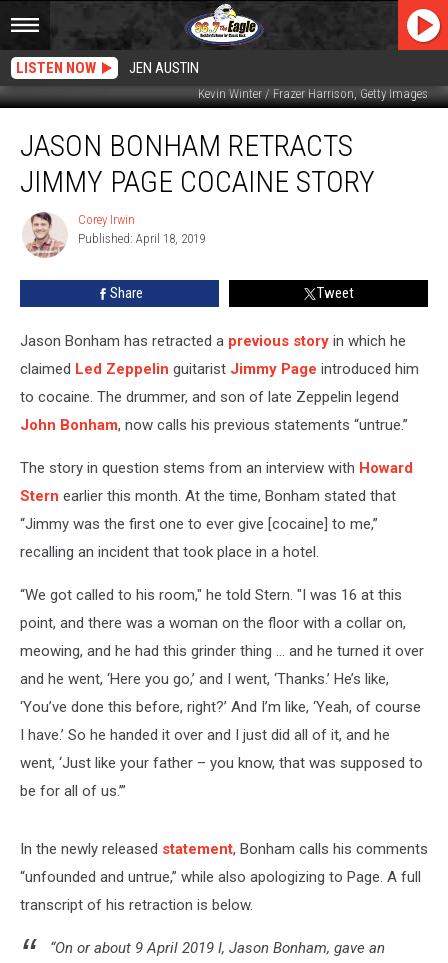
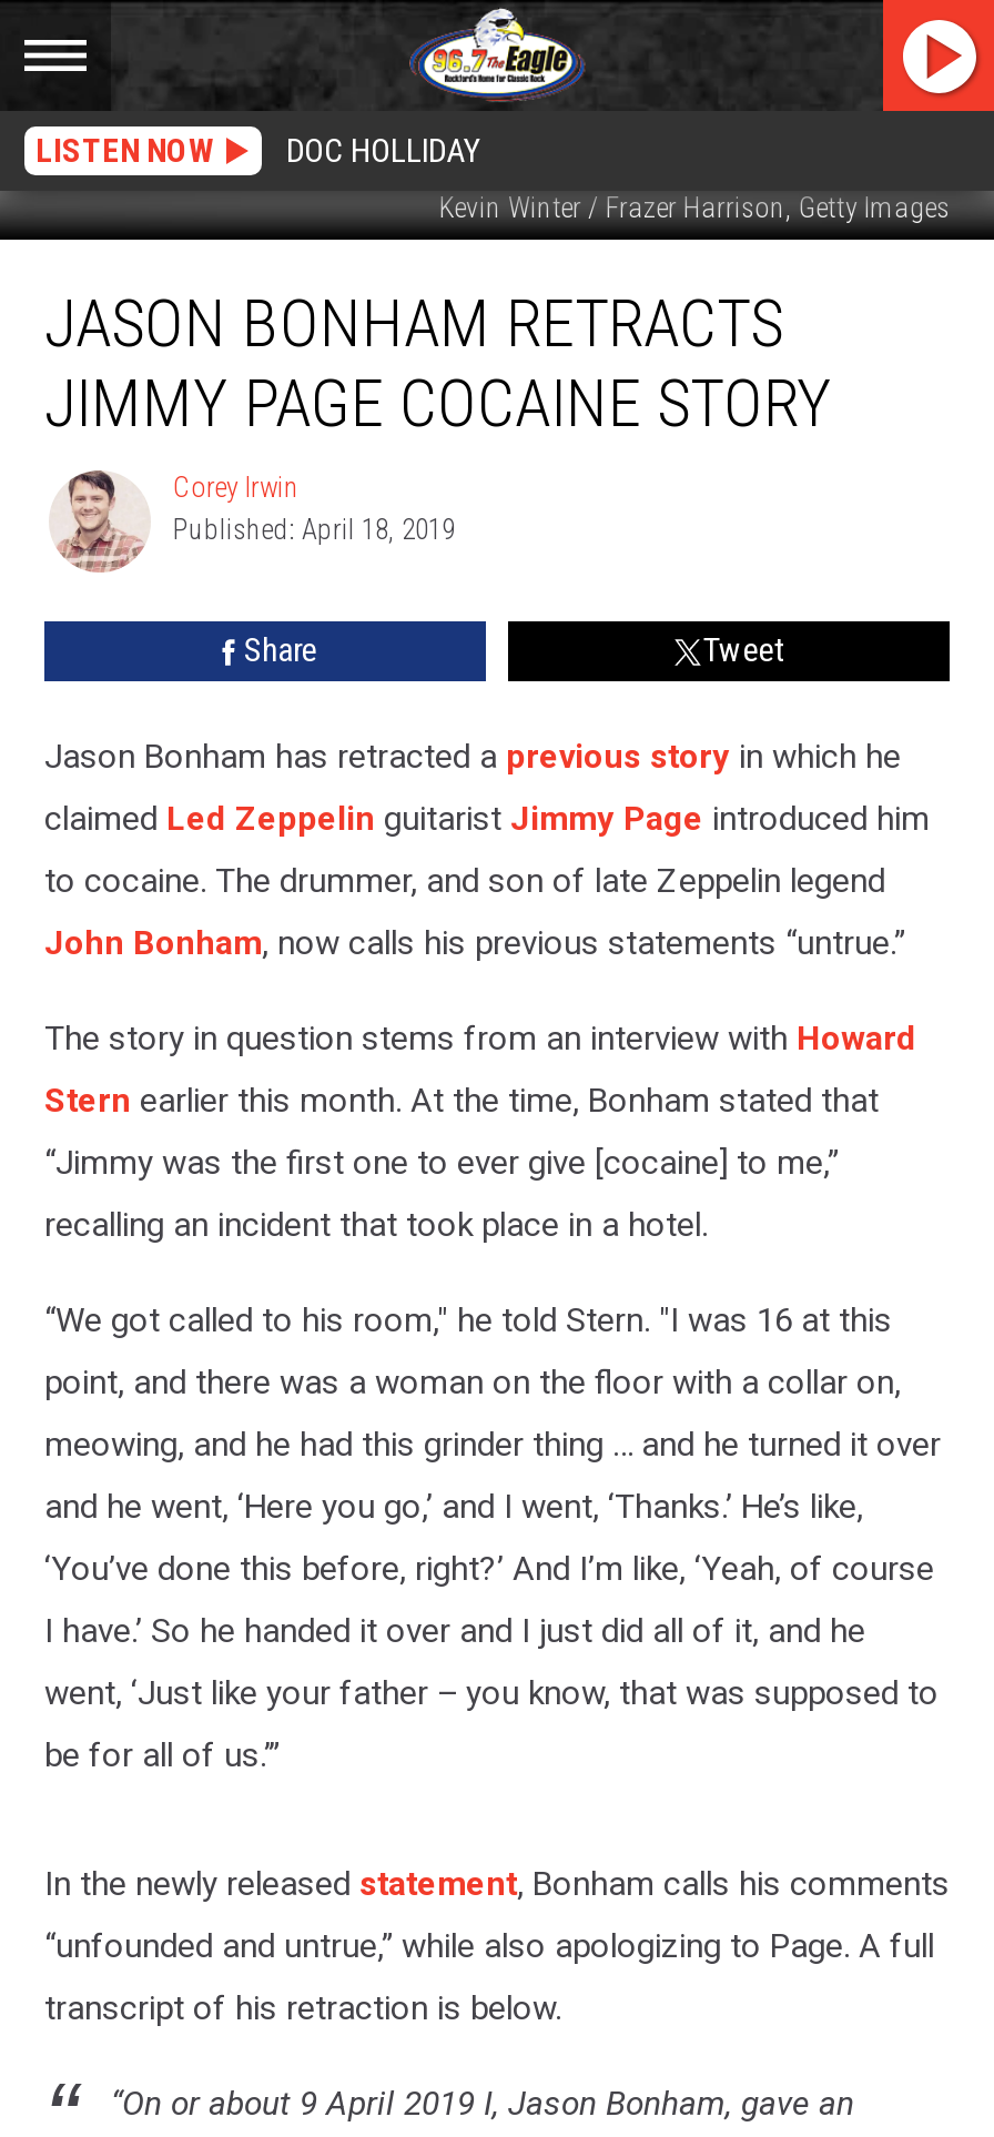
- JEN AUSTIN
+ DOC HOLLIDAY
